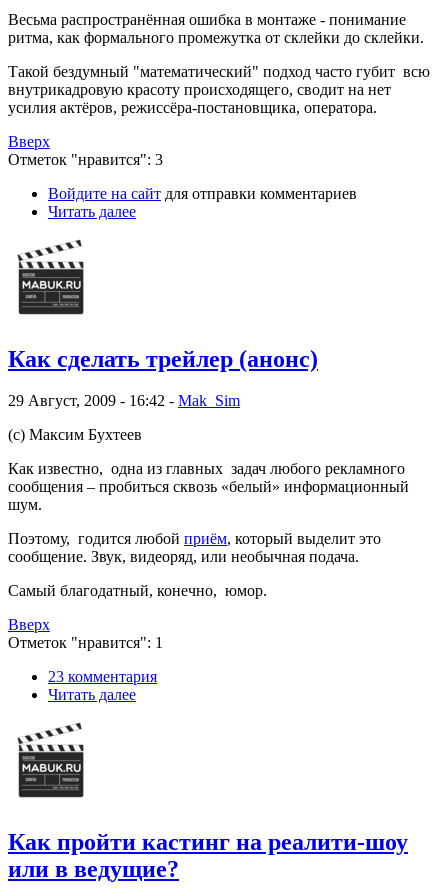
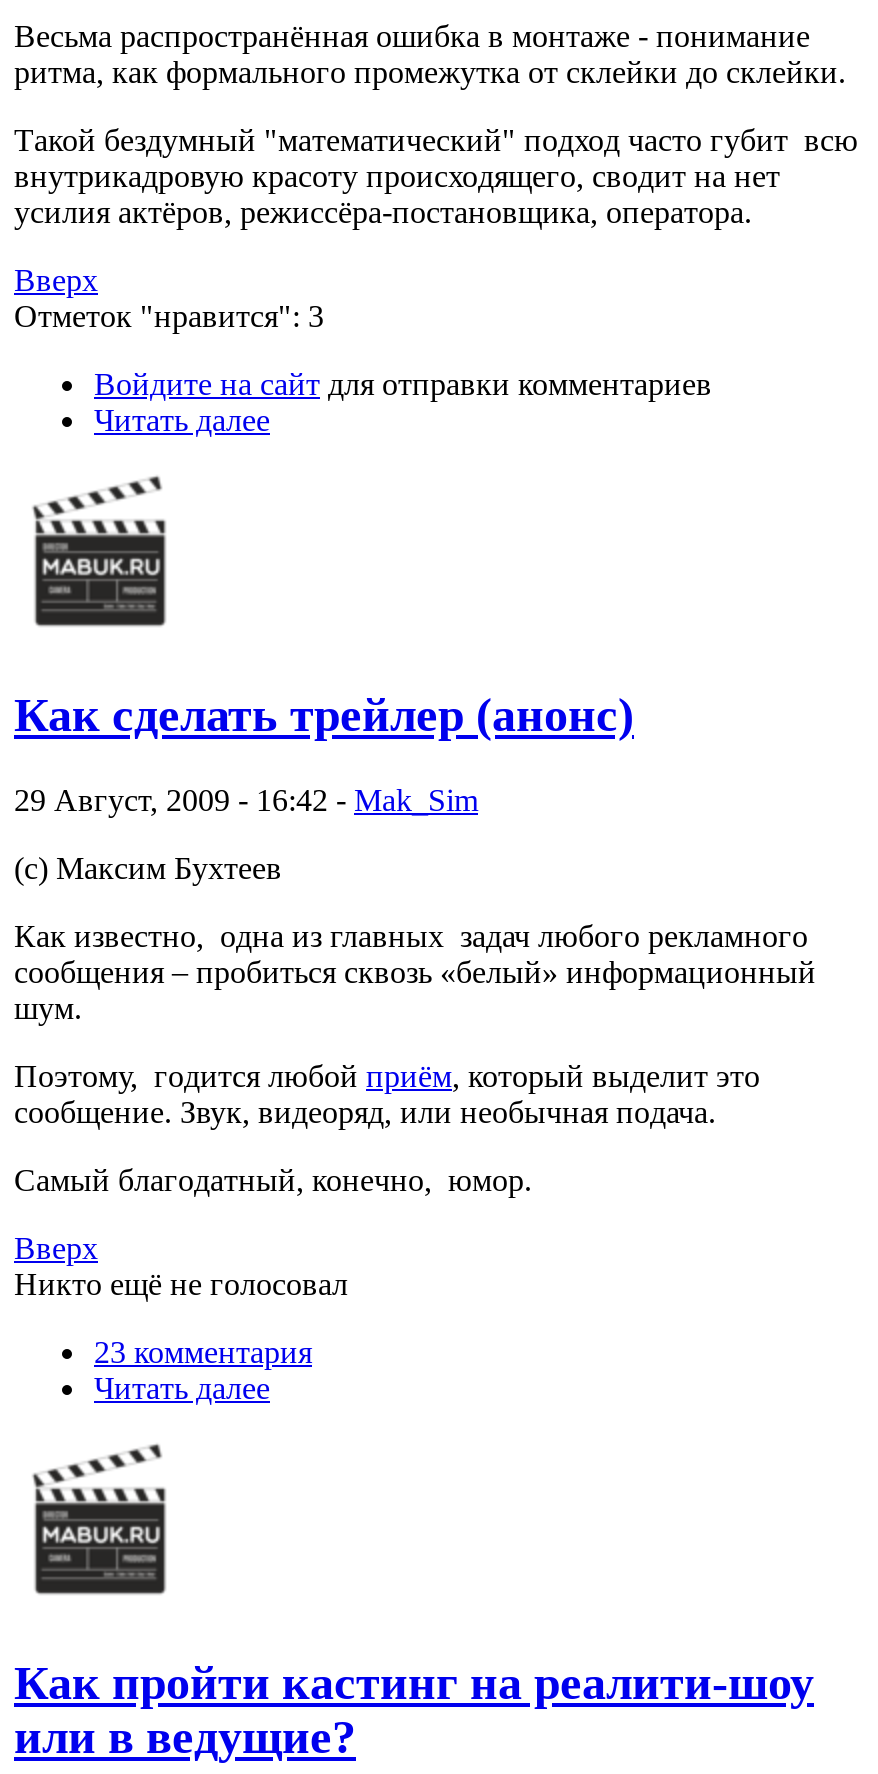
- Отметок "нравится": 1
+ Никто ещё не голосовал
